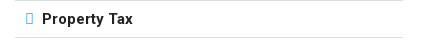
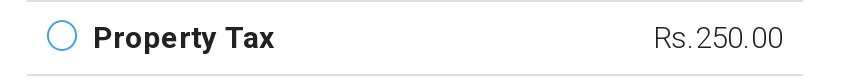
+ Rs.250.00
